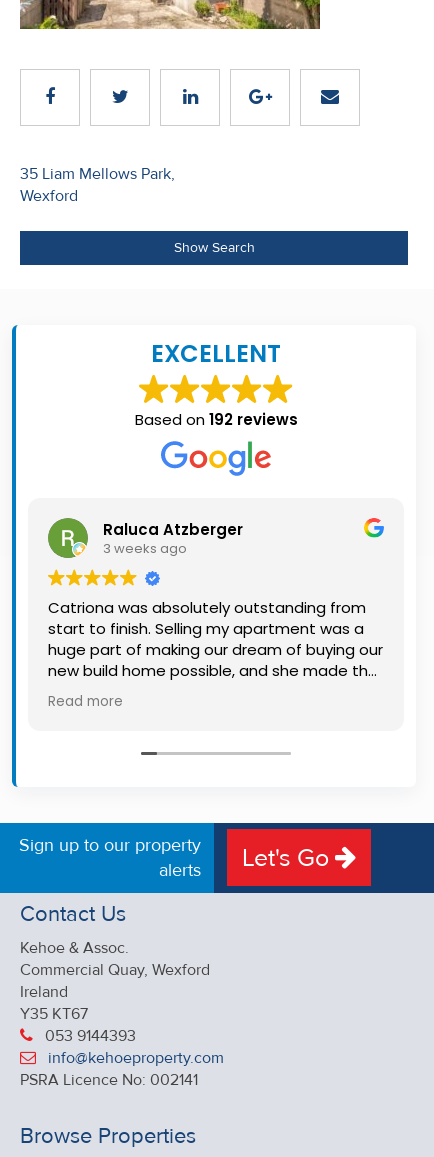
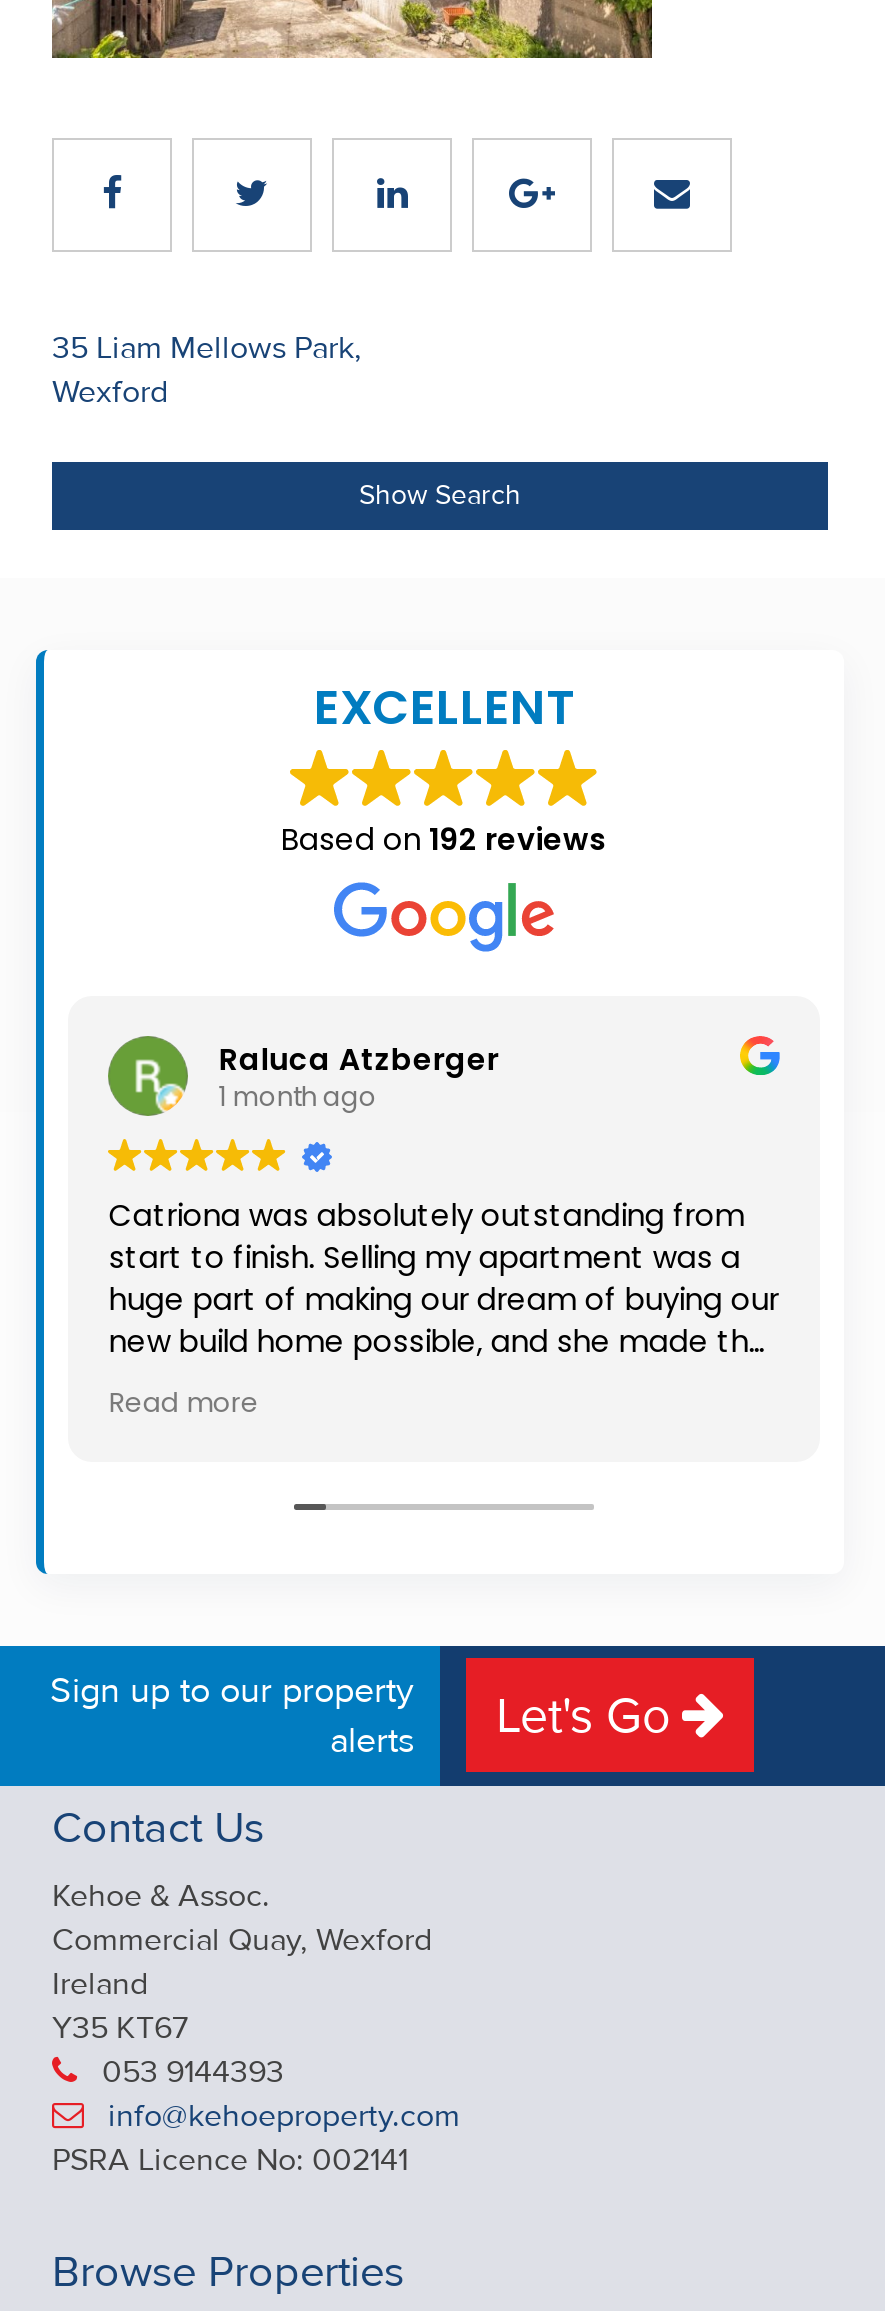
- 3 weeks ago
+ 1 month ago
